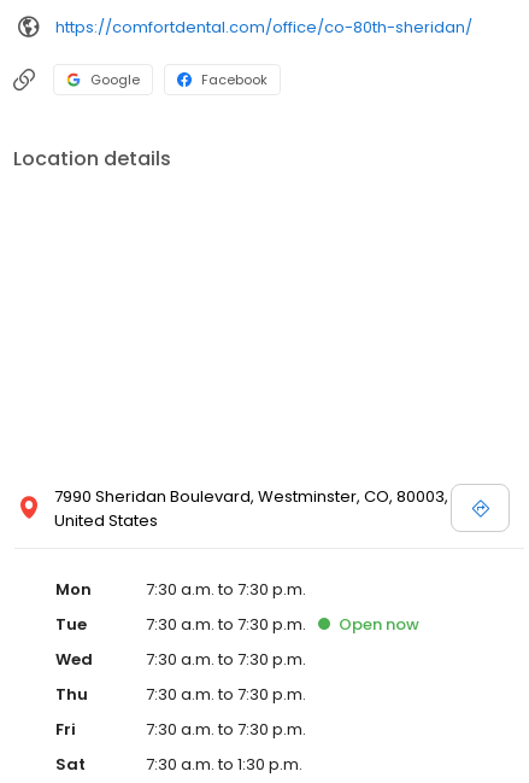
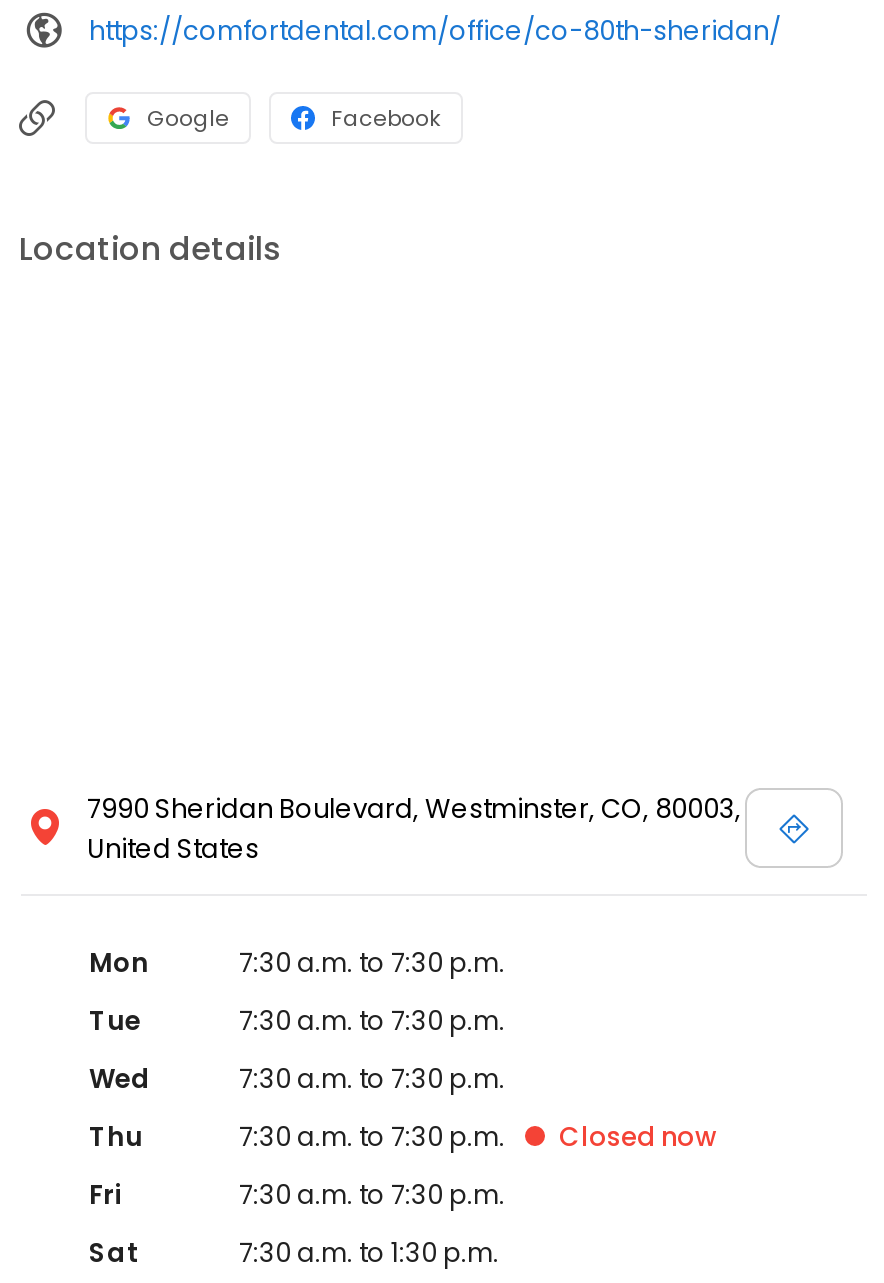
- Open now

+ Closed now
